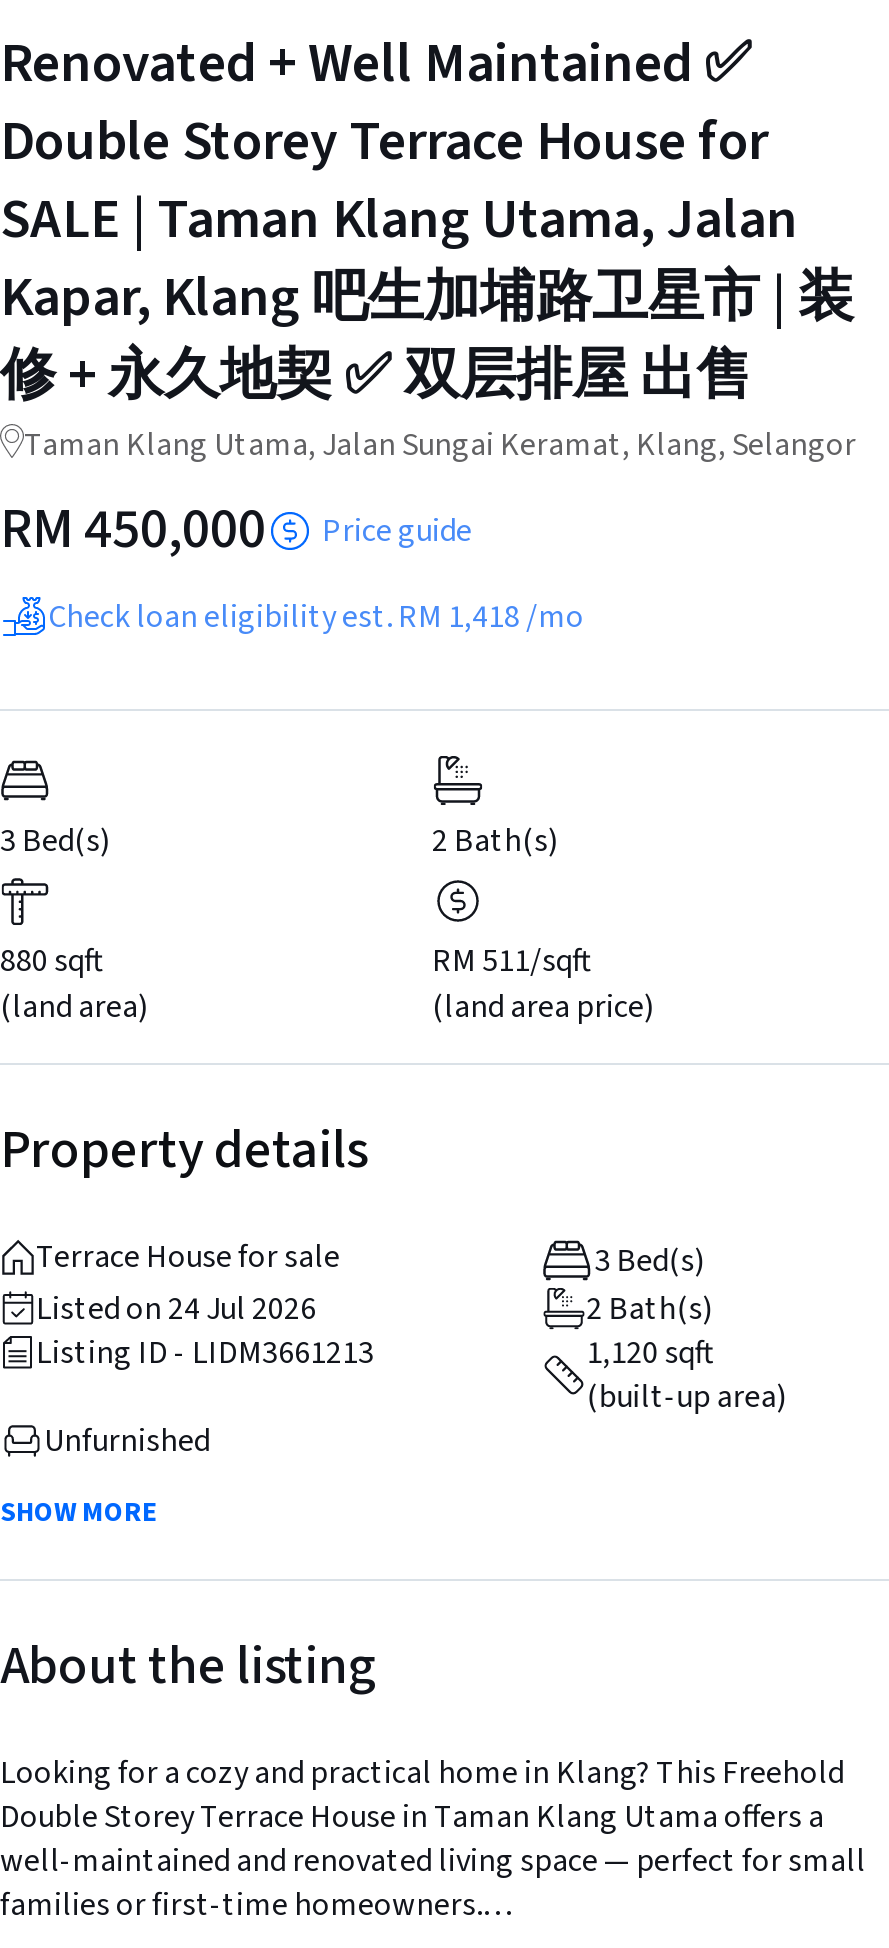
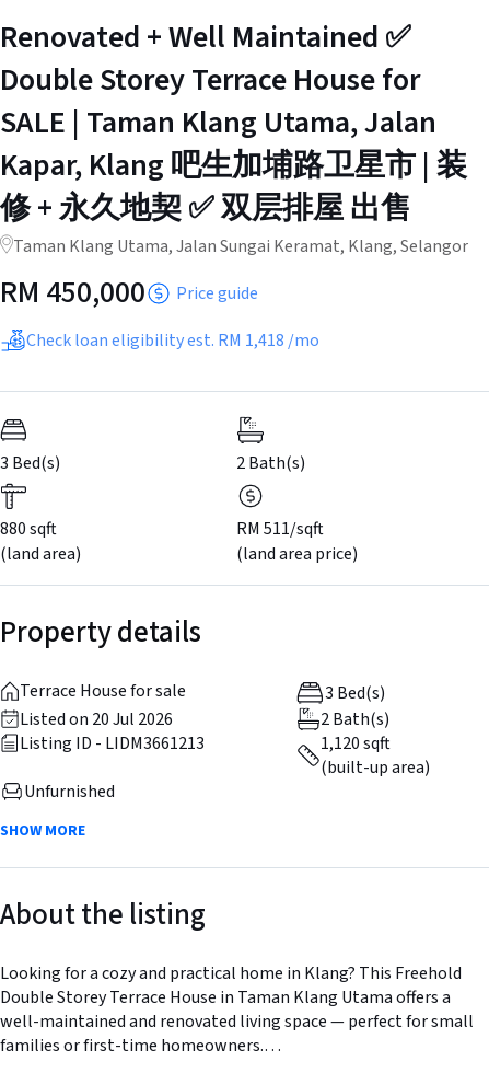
- Listed on 24 Jul 2026
+ Listed on 20 Jul 2026
